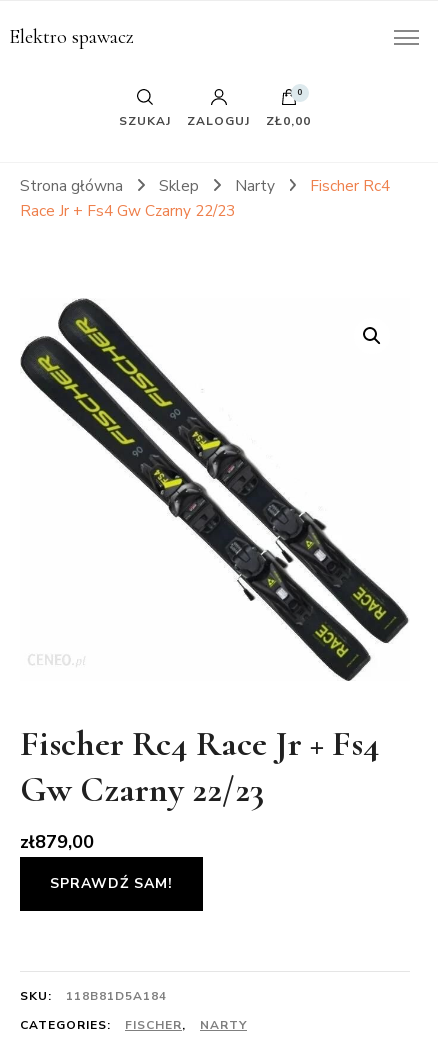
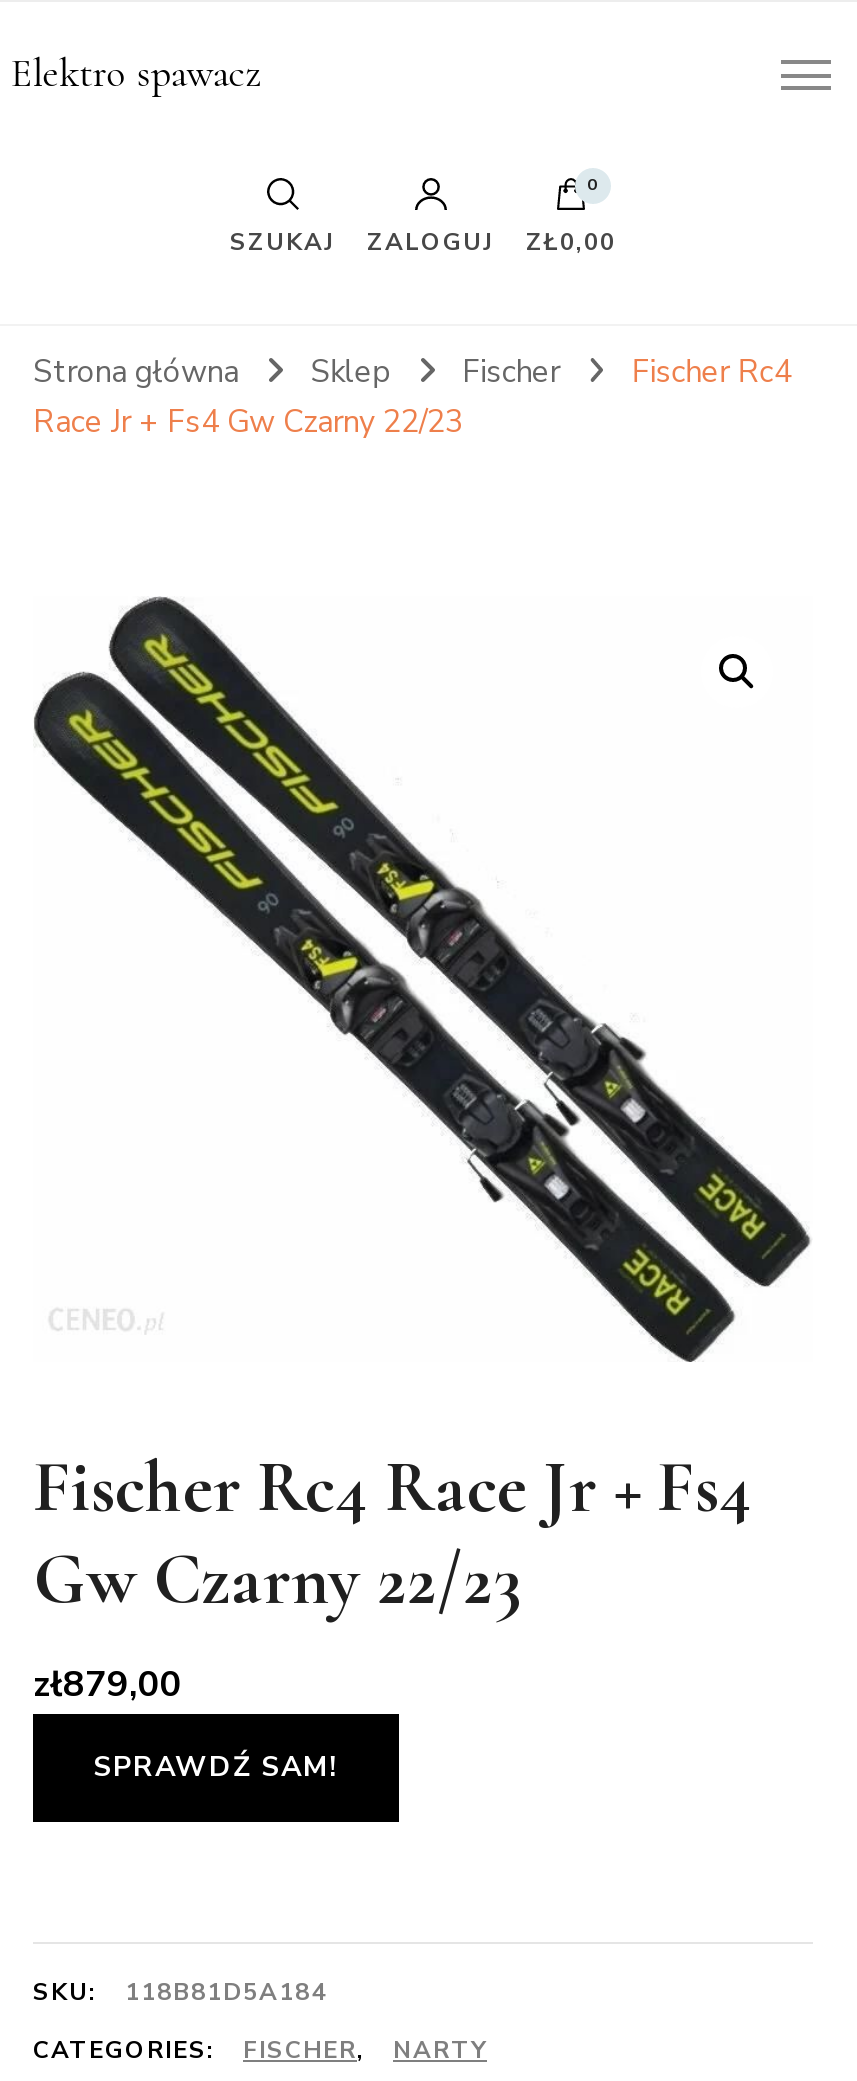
- Narty
+ Fischer
